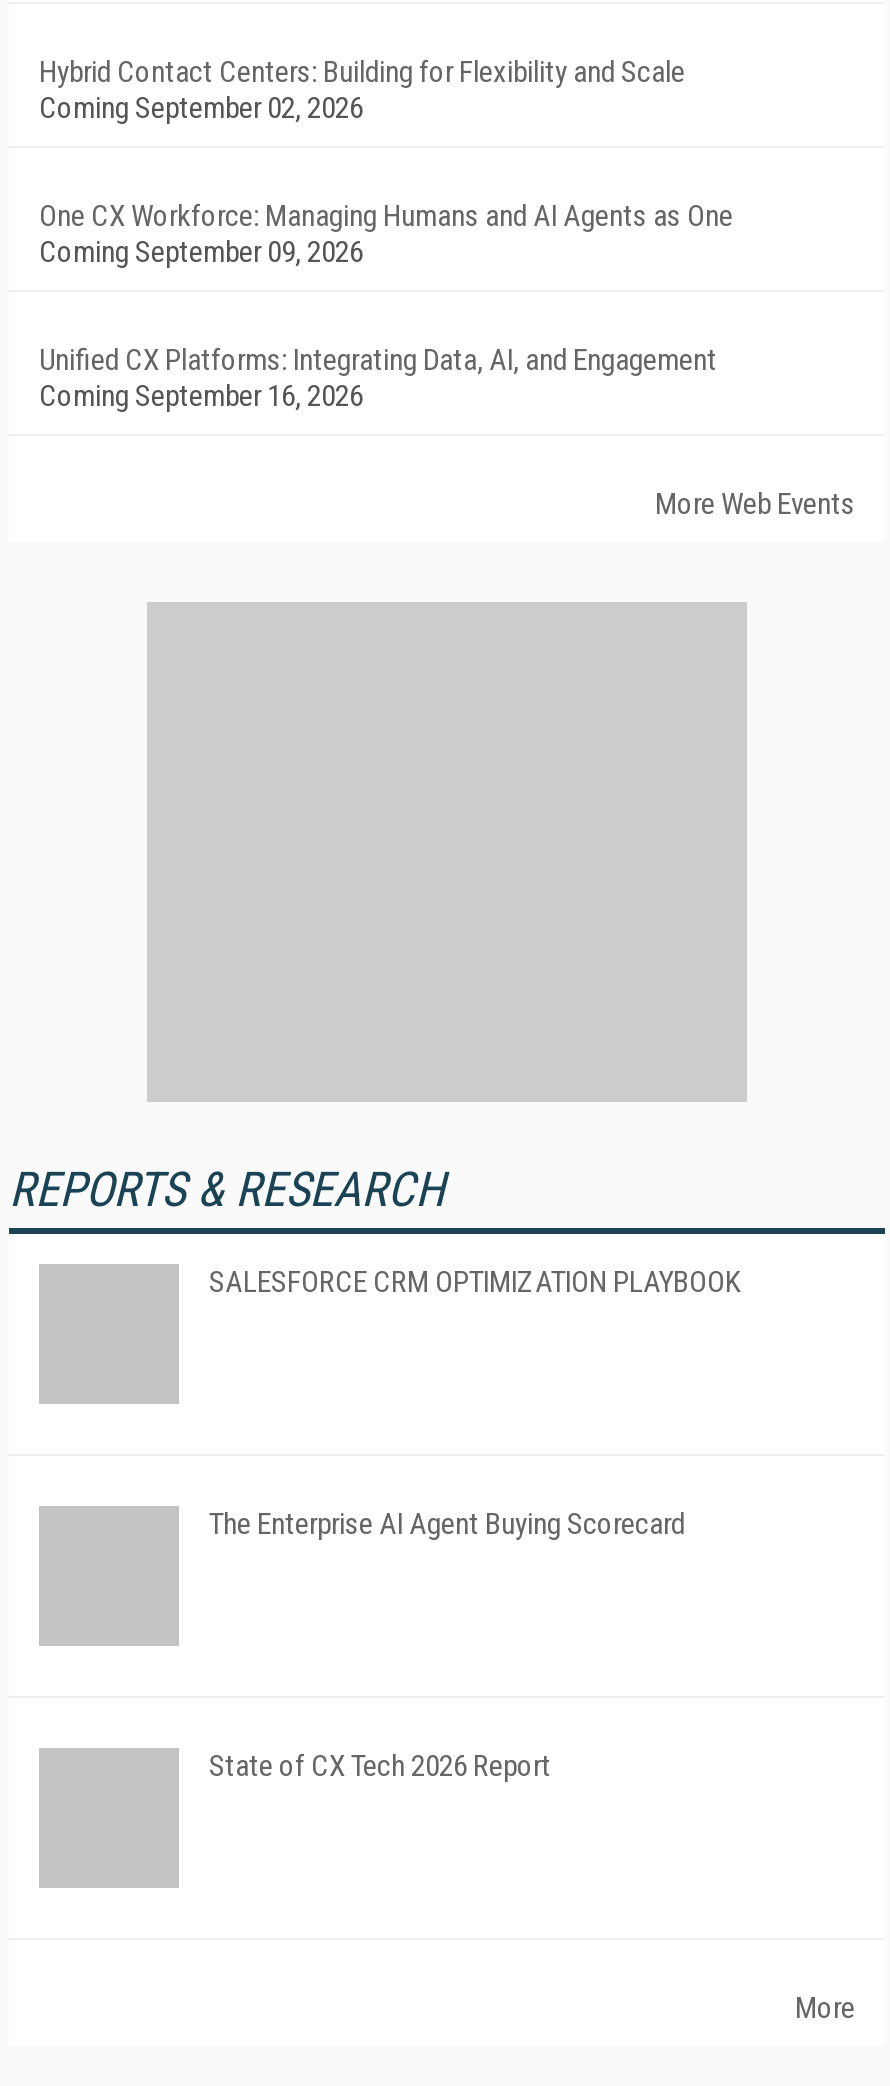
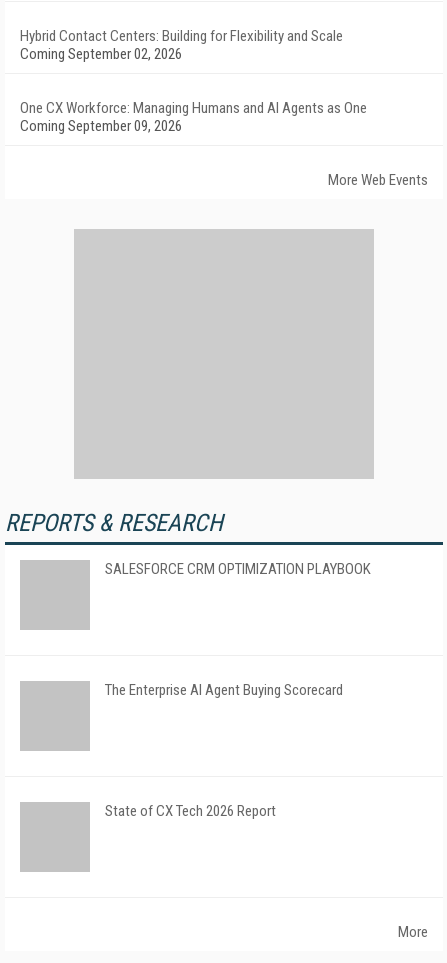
- Unified CX Platforms: Integrating Data, AI, and Engagement
- Coming September 16, 2026
